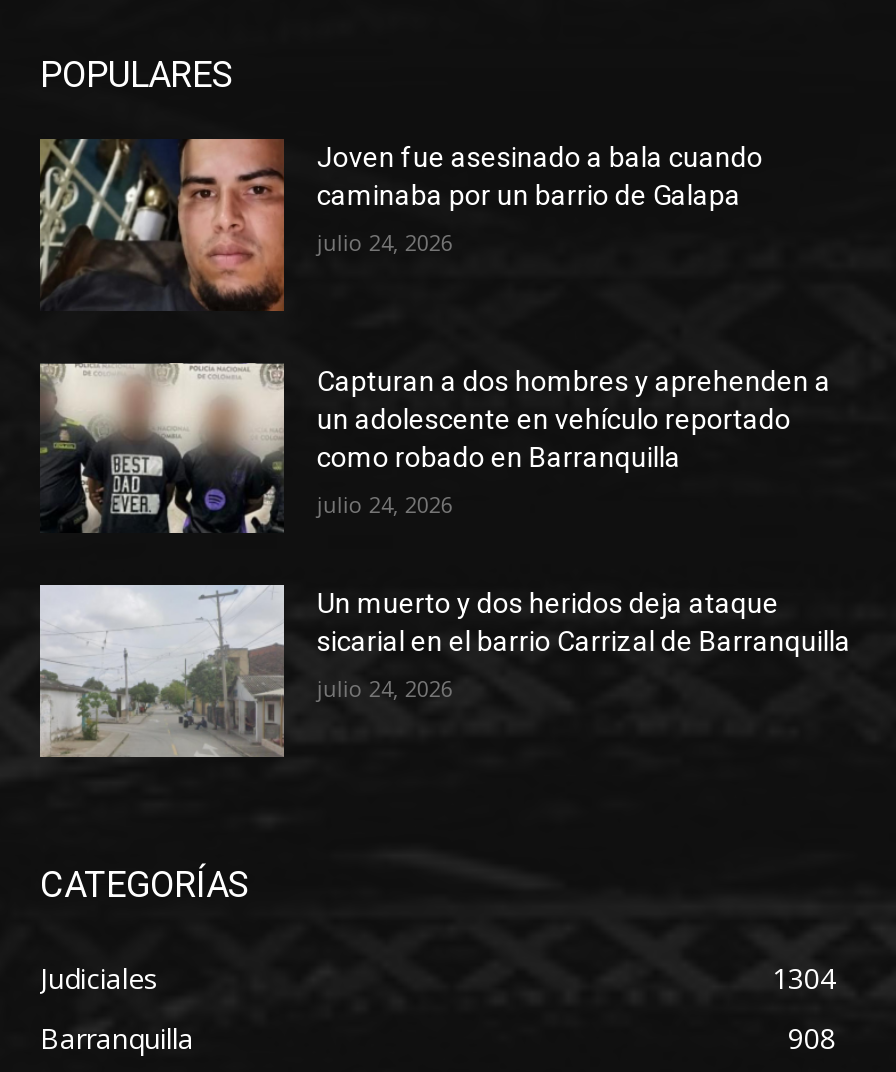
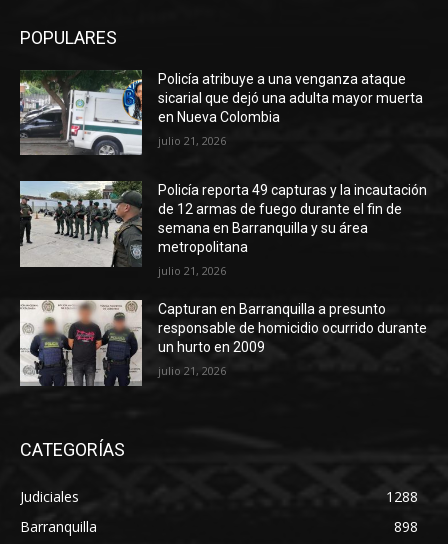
- [image]
- Joven fue asesinado a bala cuando
- caminaba por un barrio de Galapa
+ [image]
+ Policía atribuye a una venganza ataque
+ sicarial que dejó una adulta mayor muerta
+ en Nueva Colombia

- julio 24, 2026
+ julio 21, 2026

- [image]
- Capturan a dos hombres y aprehenden a
- un adolescente en vehículo reportado
- como robado en Barranquilla
+ [image]
+ Policía reporta 49 capturas y la incautación
+ de 12 armas de fuego durante el fin de
+ semana en Barranquilla y su área
+ metropolitana

- julio 24, 2026
+ julio 21, 2026

- [image]
- Un muerto y dos heridos deja ataque
- sicarial en el barrio Carrizal de Barranquilla
+ [image]
+ Capturan en Barranquilla a presunto
+ responsable de homicidio ocurrido durante
+ un hurto en 2009

- julio 24, 2026
+ julio 21, 2026

- 1304
+ 1288

- 908
+ 898
